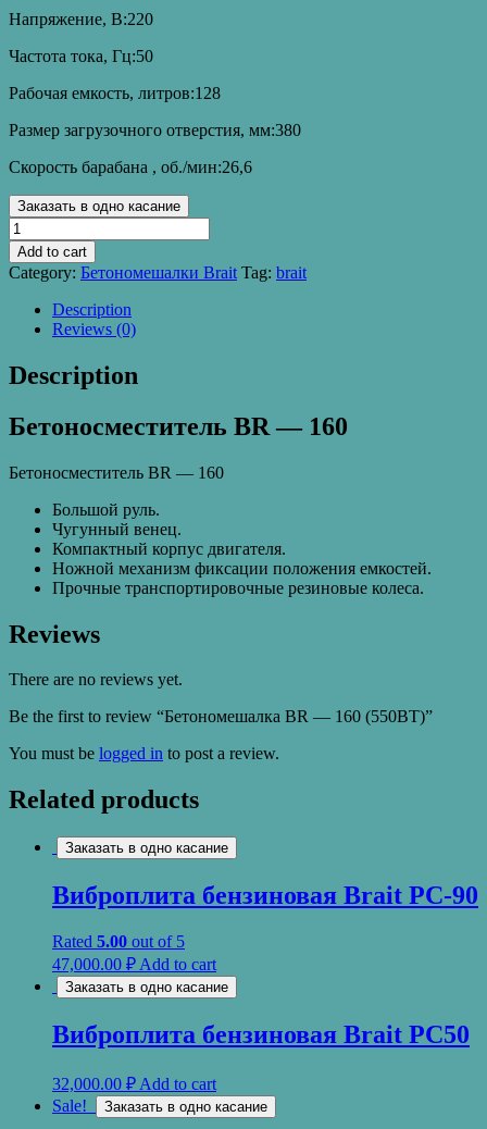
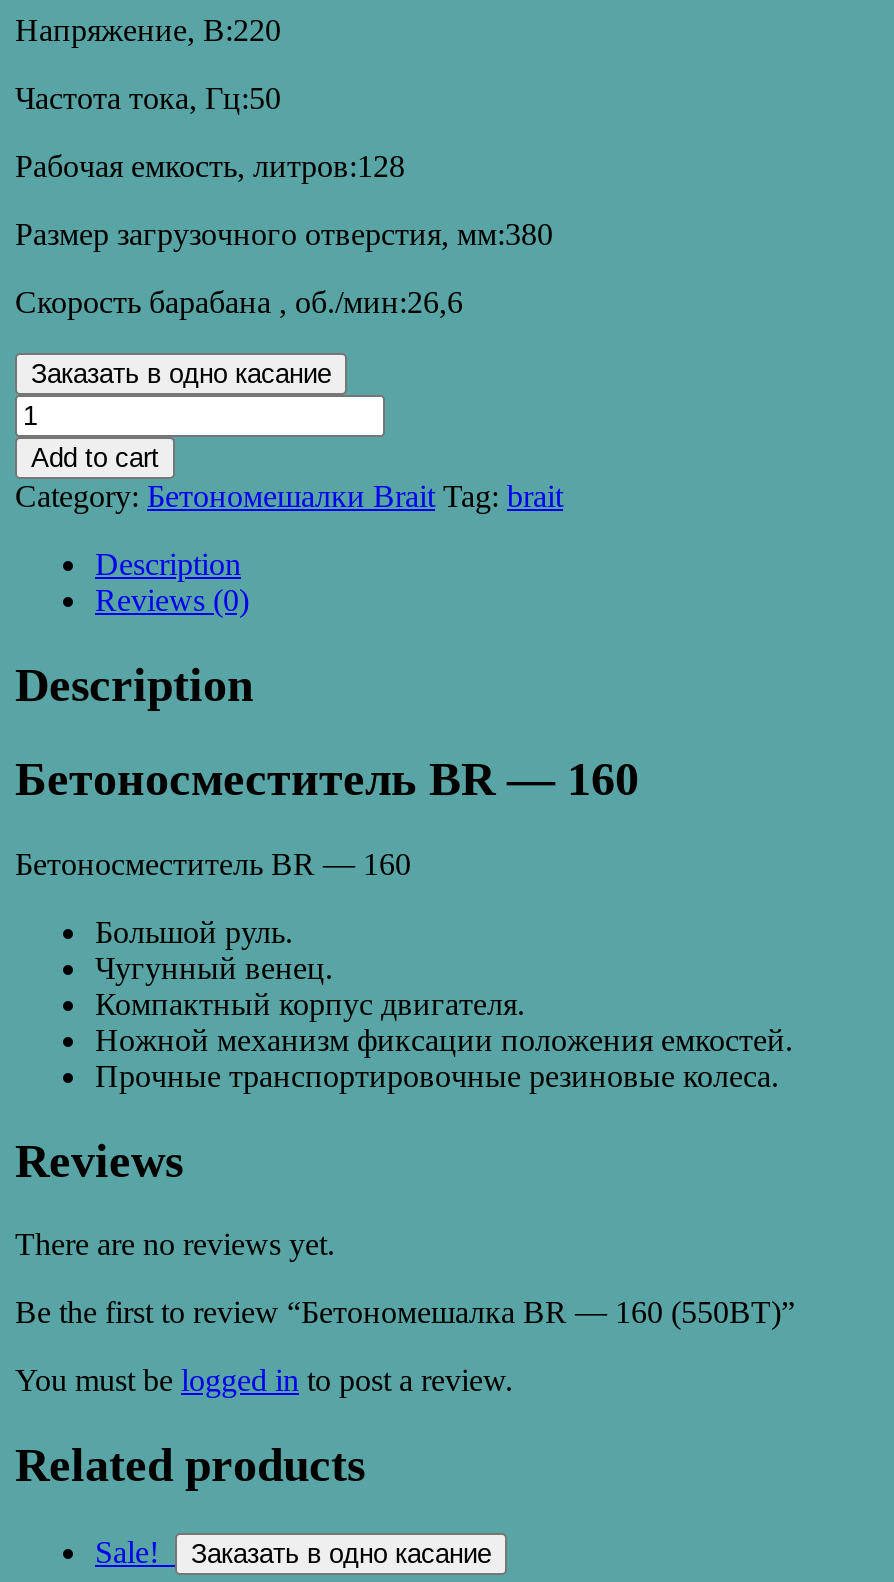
- Заказать в одно касание
- Виброплита бензиновая Brait PC-90
- Rated 5.00 out of 5
- 47,000.00 ₽ Add to cart
- Заказать в одно касание
- Виброплита бензиновая Brait PC50
- 32,000.00 ₽ Add to cart
